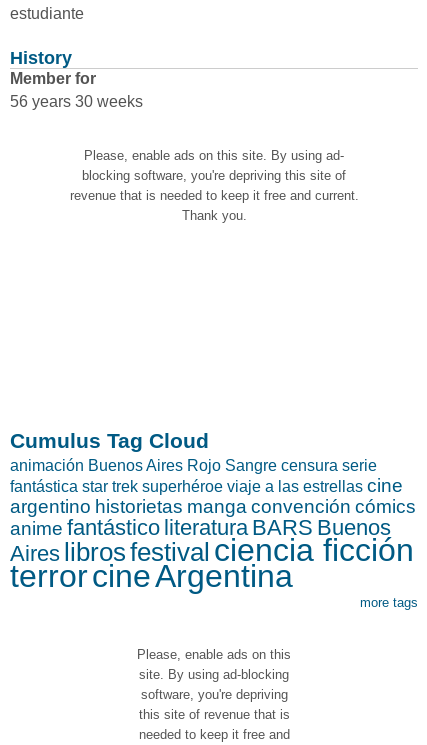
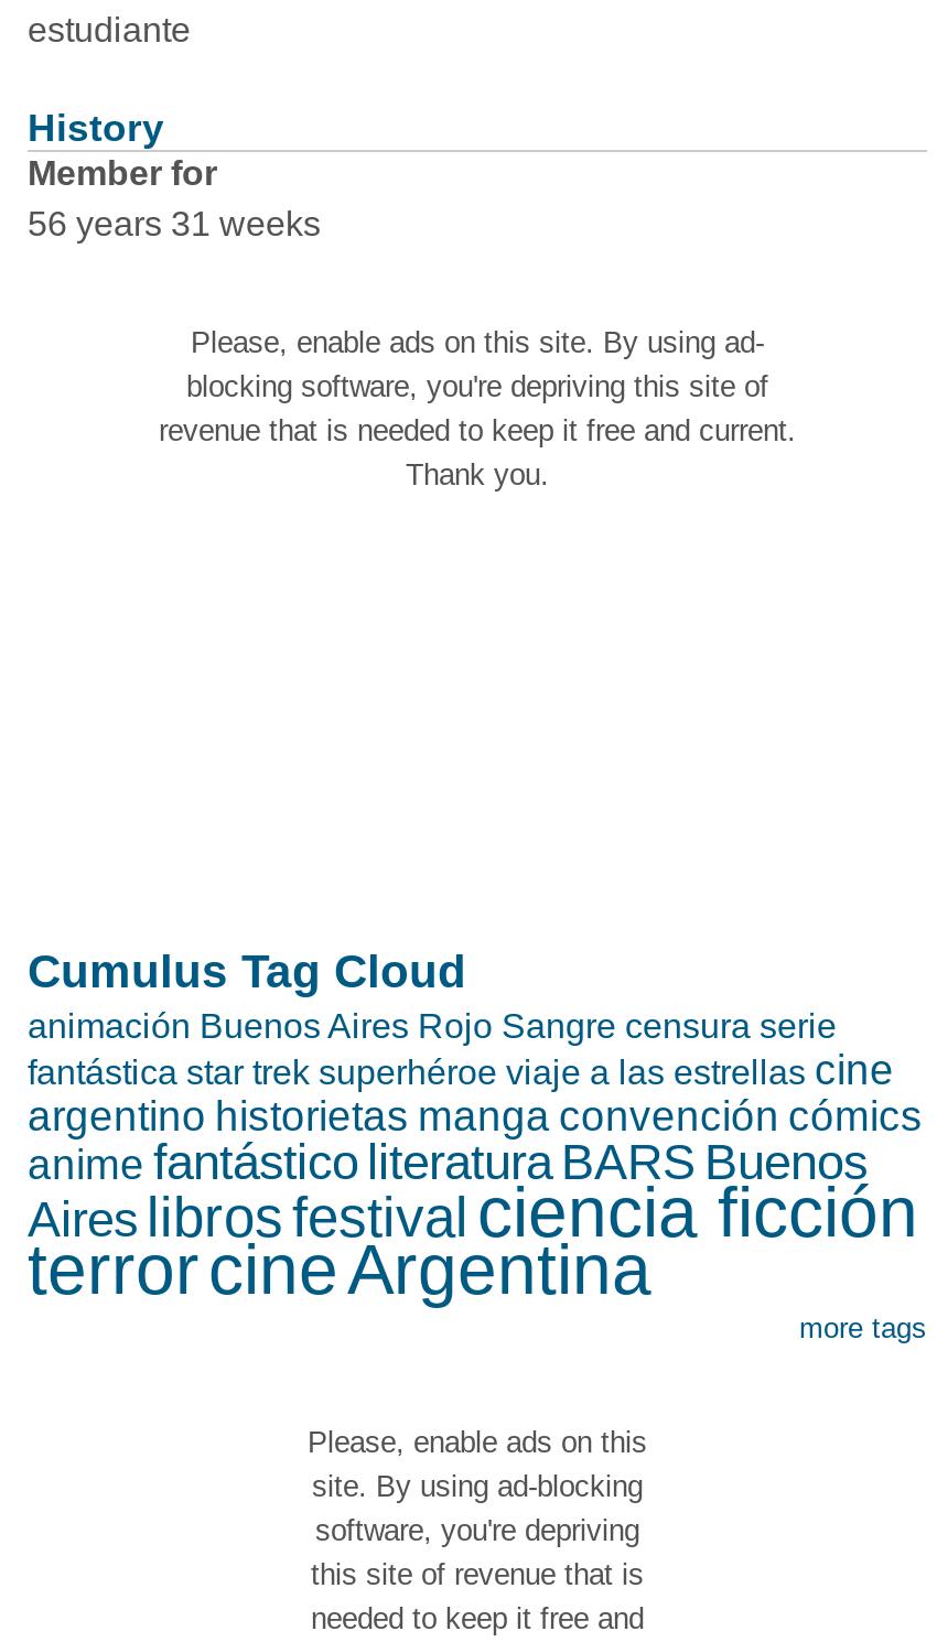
- 56 years 30 weeks
+ 56 years 31 weeks
